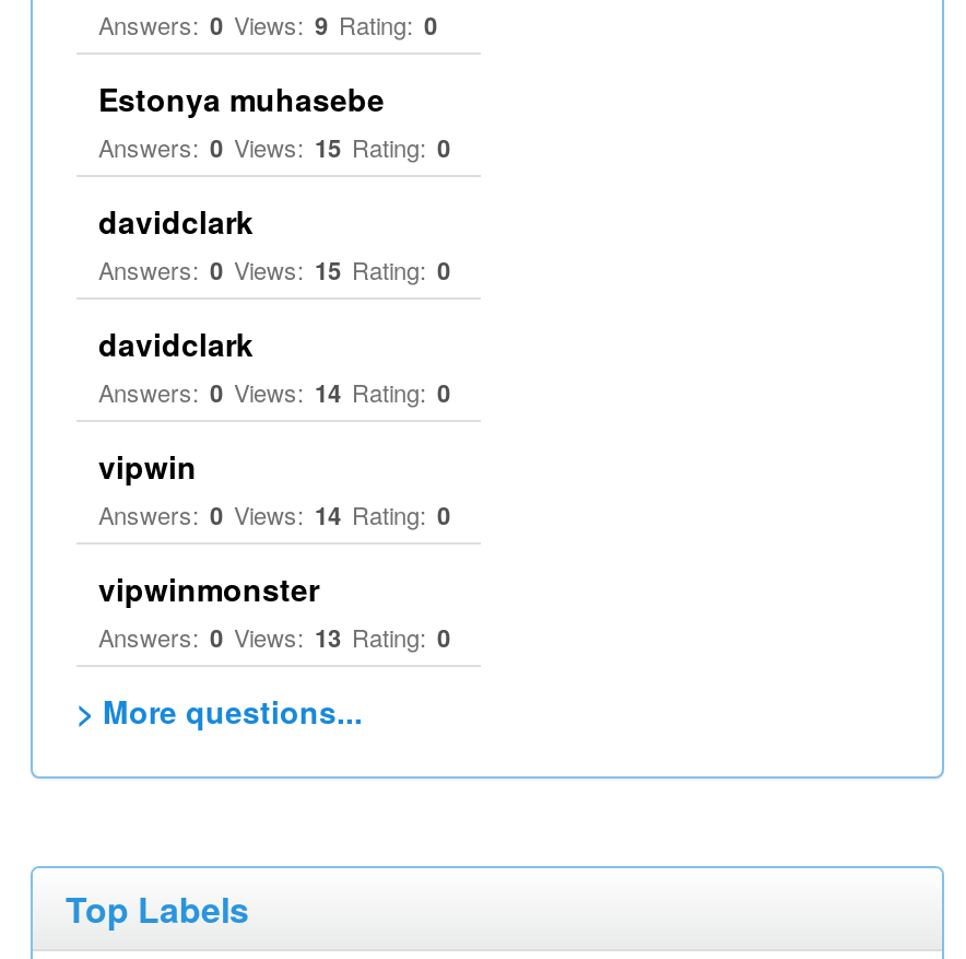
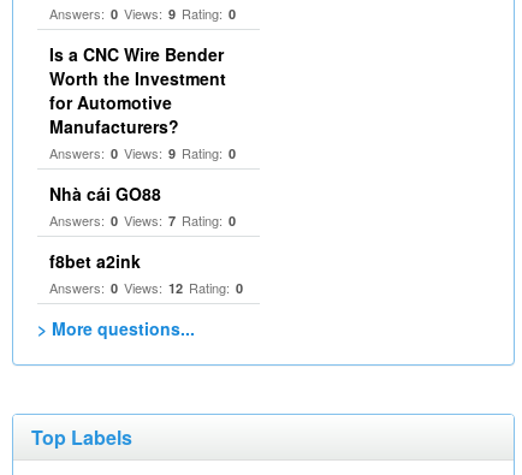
- Estonya muhasebe
- Answers: 0 Views: 15 Rating: 0
- davidclark
- Answers: 0 Views: 15 Rating: 0
- davidclark
- Answers: 0 Views: 14 Rating: 0
- vipwin
- Answers: 0 Views: 14 Rating: 0
- vipwinmonster
- Answers: 0 Views: 13 Rating: 0
+ Is a CNC Wire Bender
+ Worth the Investment
+ for Automotive
+ Manufacturers?
+ Answers: 0 Views: 9 Rating: 0
+ Nhà cái GO88
+ Answers: 0 Views: 7 Rating: 0
+ f8bet a2ink
+ Answers: 0 Views: 12 Rating: 0
